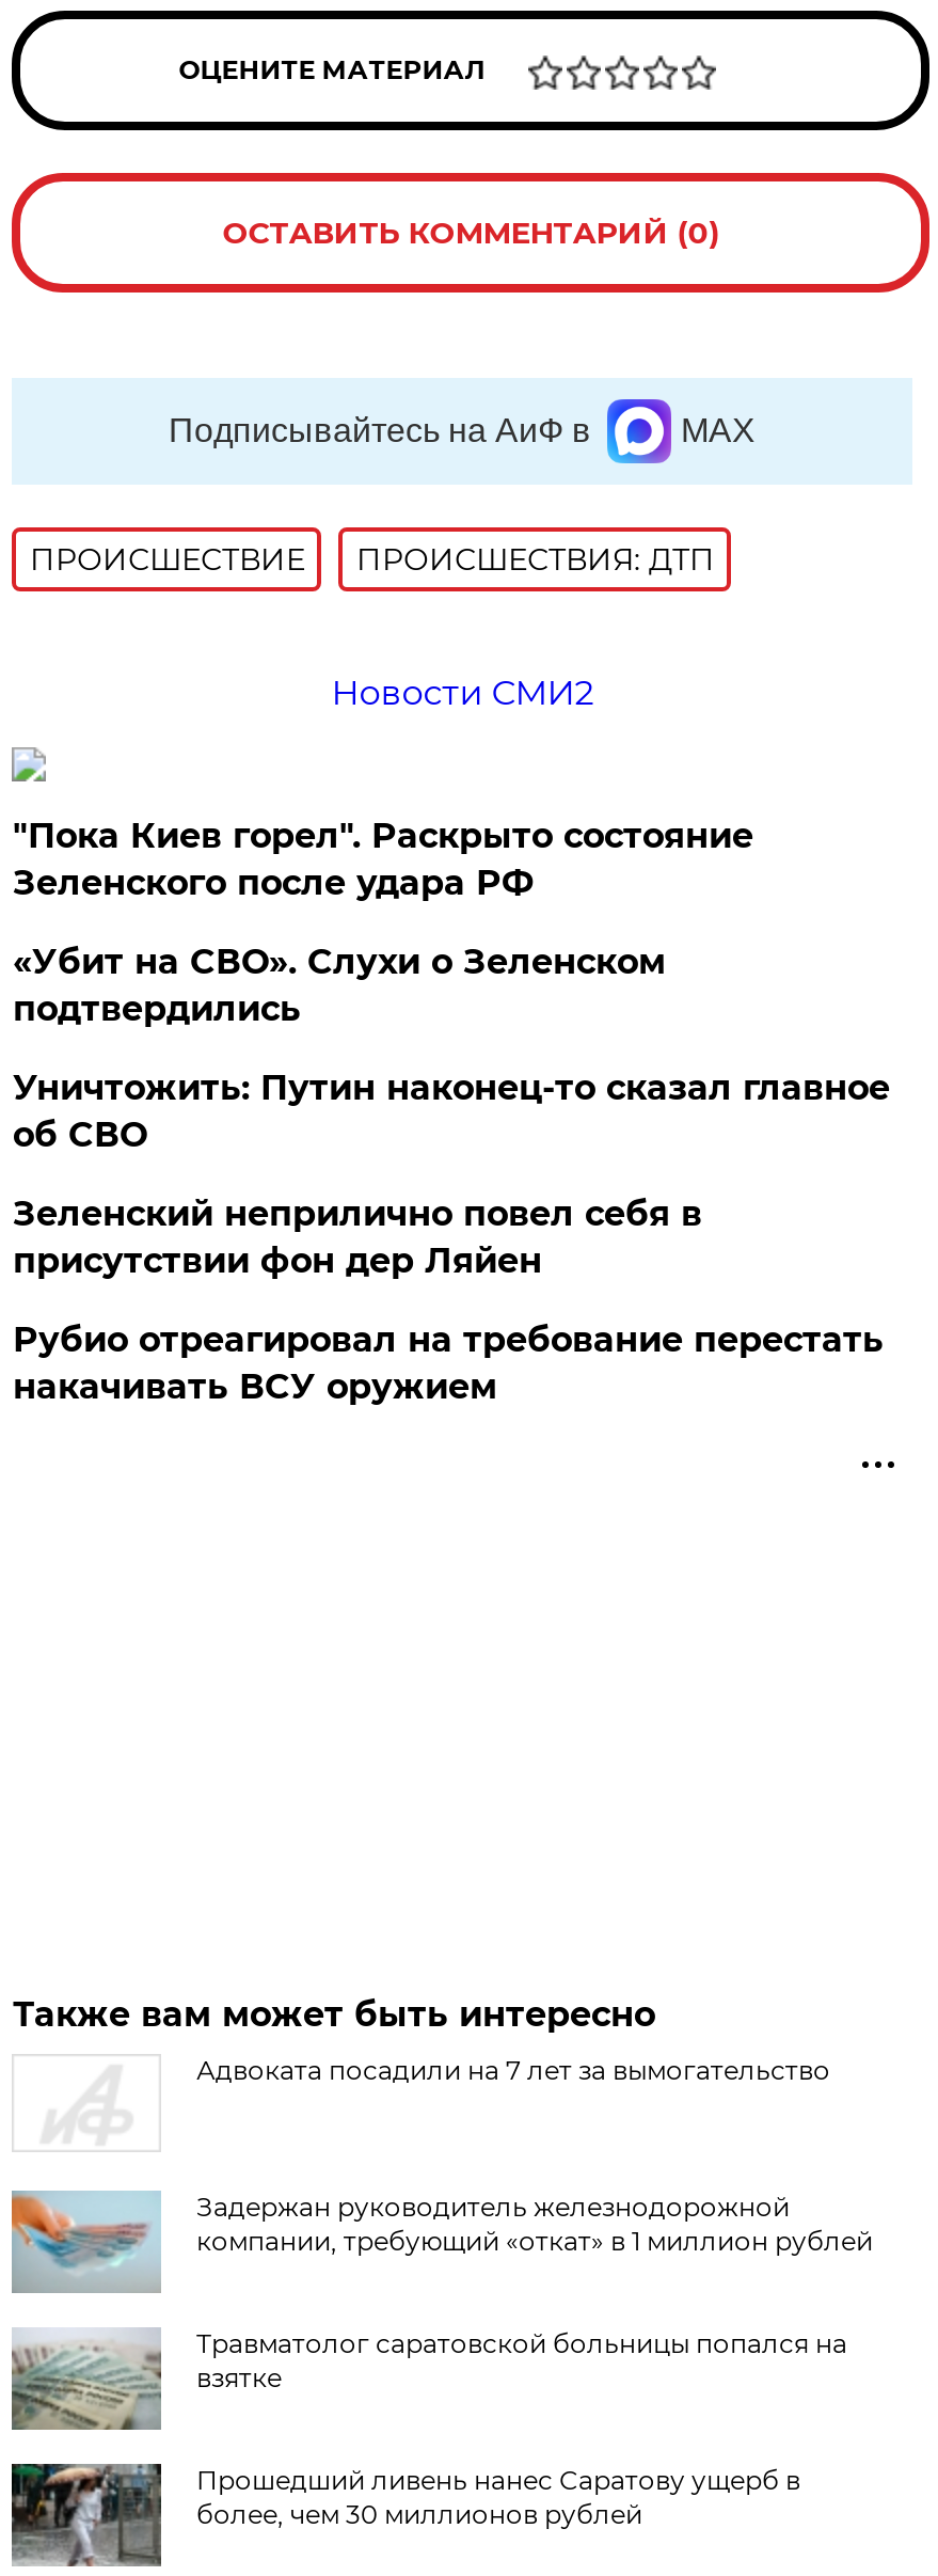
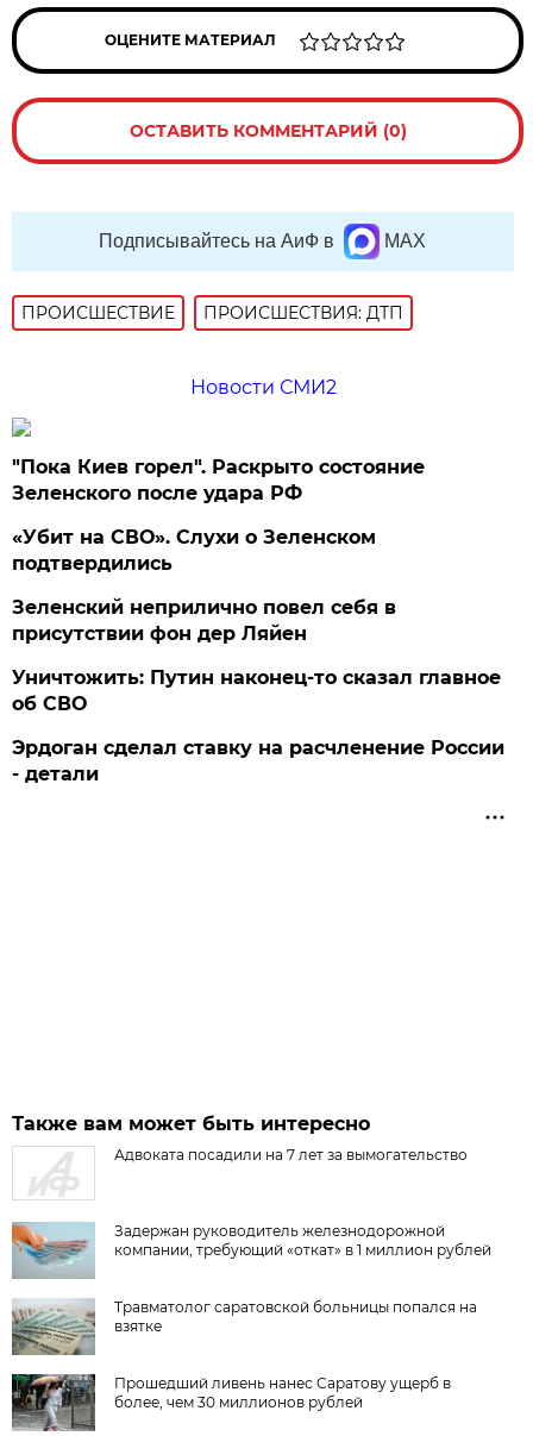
moved down: Уничтожить: Путин наконец-то сказал главное | об СВО

moved up: Зеленский неприлично повел cебя в | присутствии фон дер Ляйен

- Рубио отреагировал на требование перестать
- накачивать ВСУ оружием
+ Эрдоган сделал ставку на расчленение России
+ - детали
